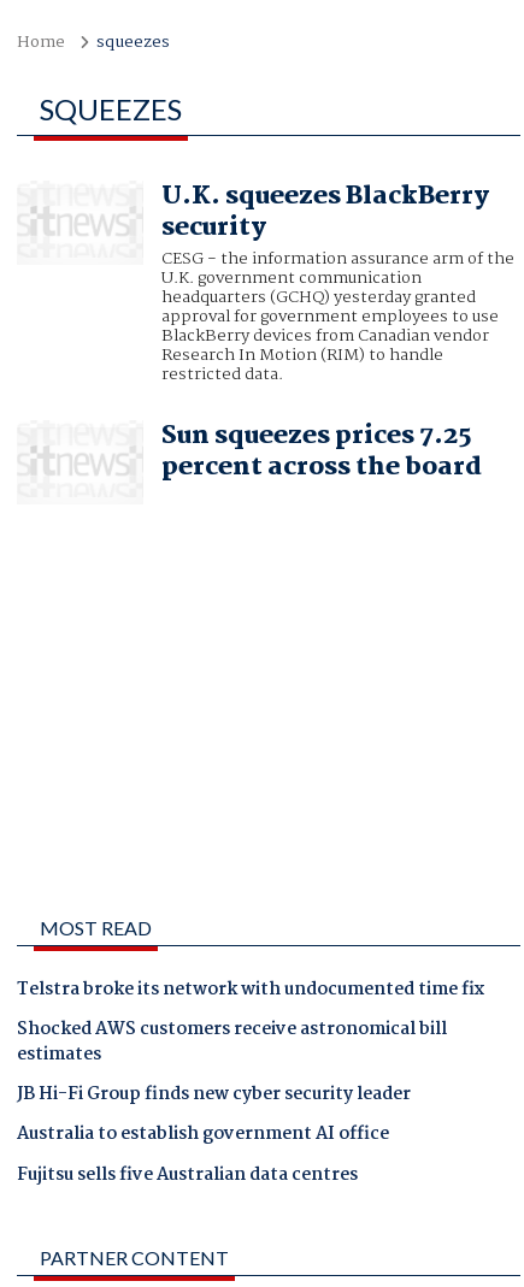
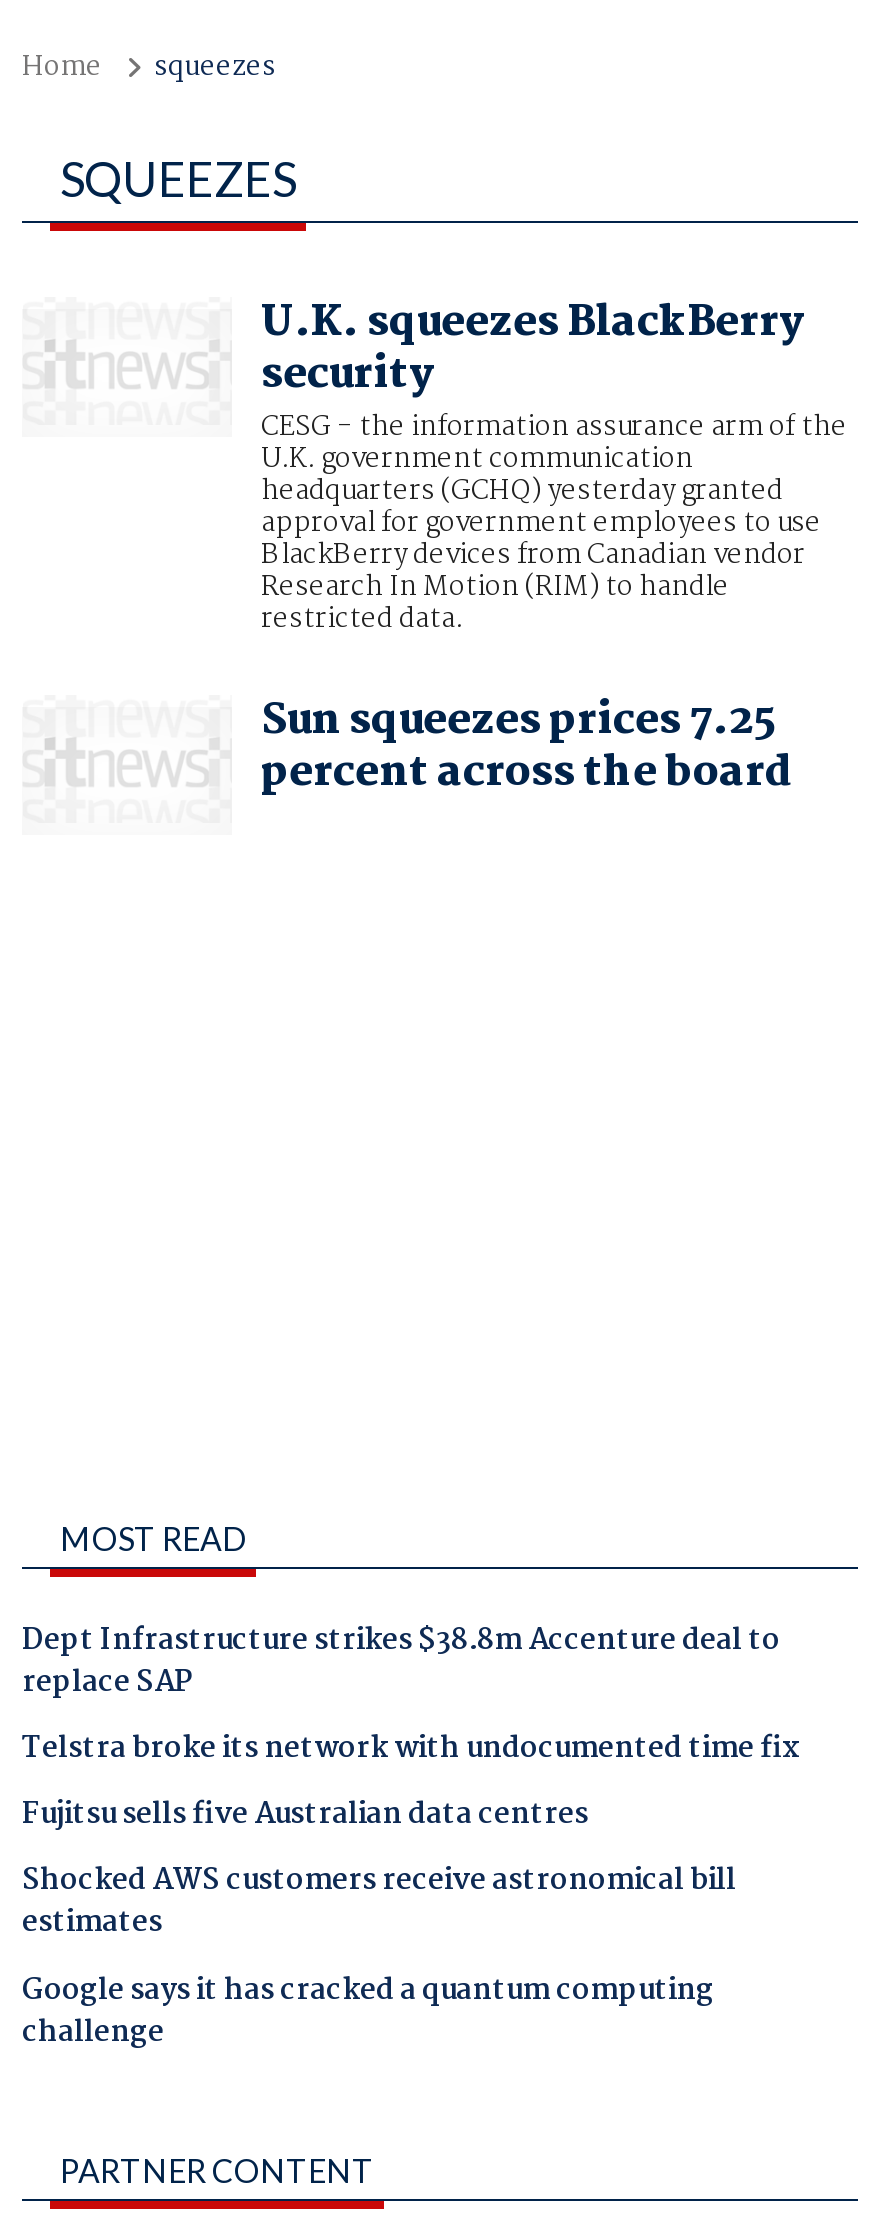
+ Dept Infrastructure strikes $38.8m Accenture deal to
+ replace SAP

moved down: Shocked AWS customers receive astronomical bill | estimates

- JB Hi-Fi Group finds new cyber security leader
- Australia to establish government AI office
+ Google says it has cracked a quantum computing
+ challenge

moved up: Fujitsu sells five Australian data centres
